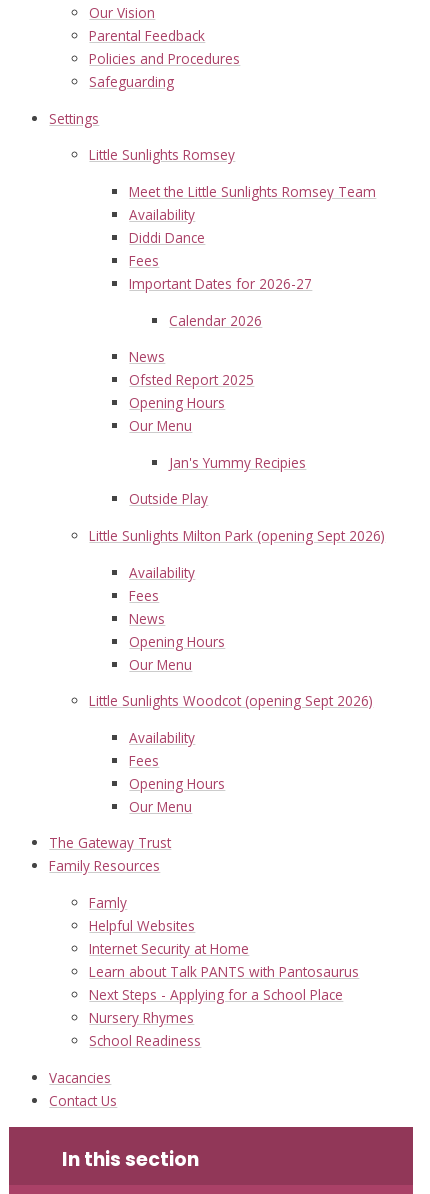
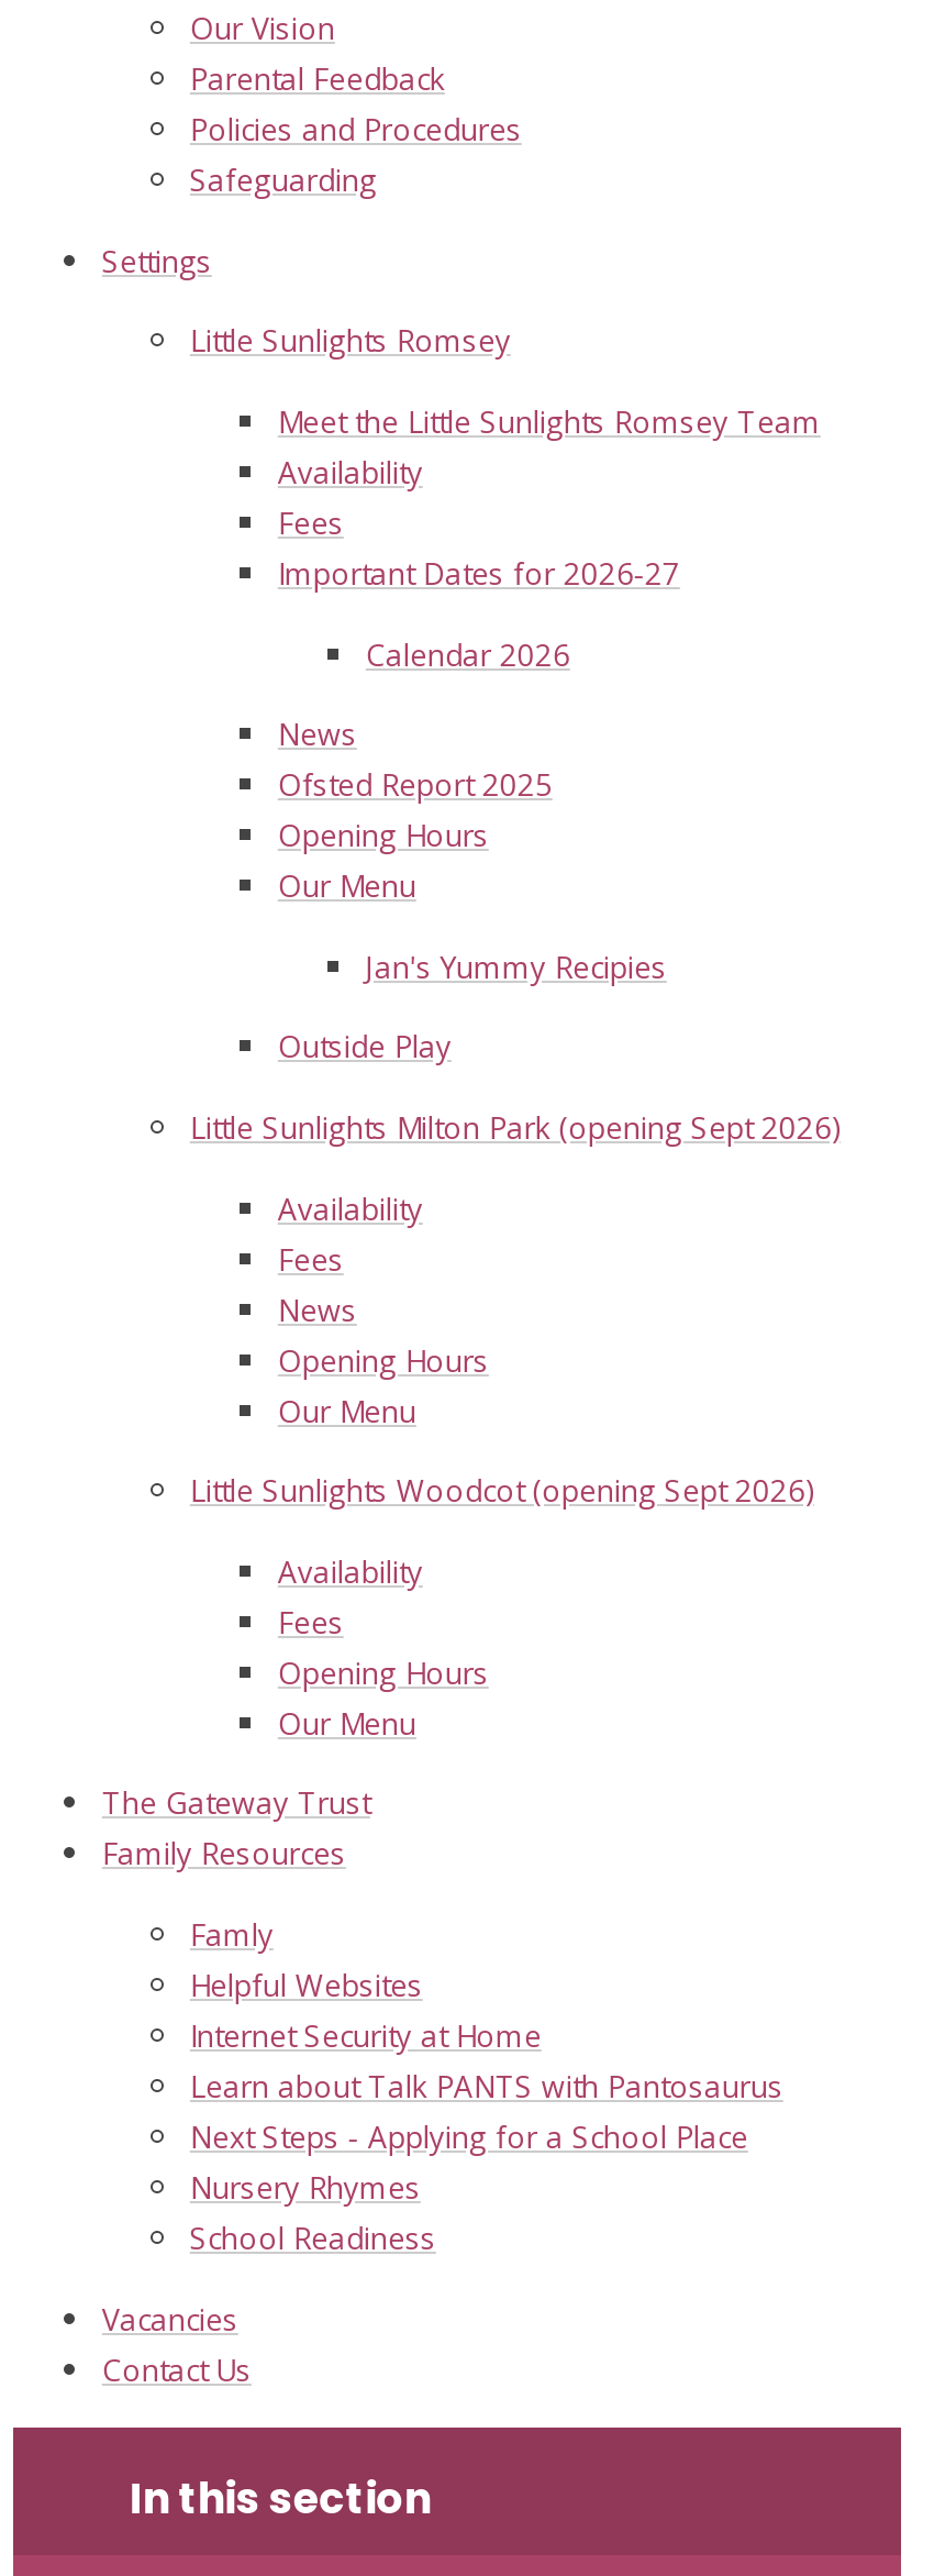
- Diddi Dance
